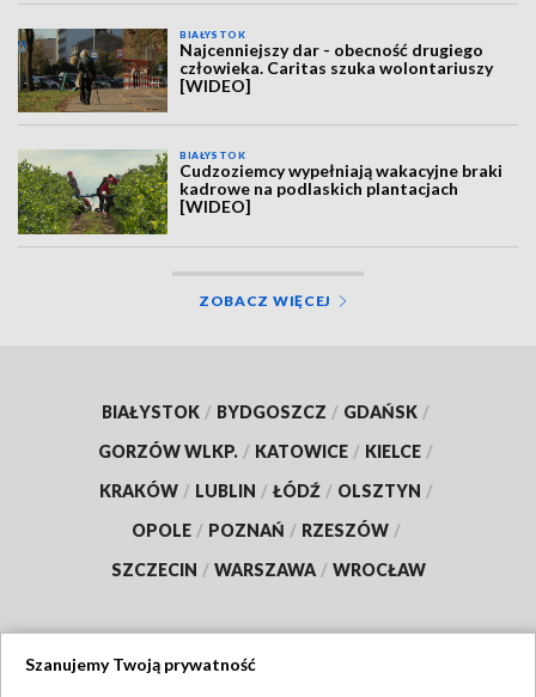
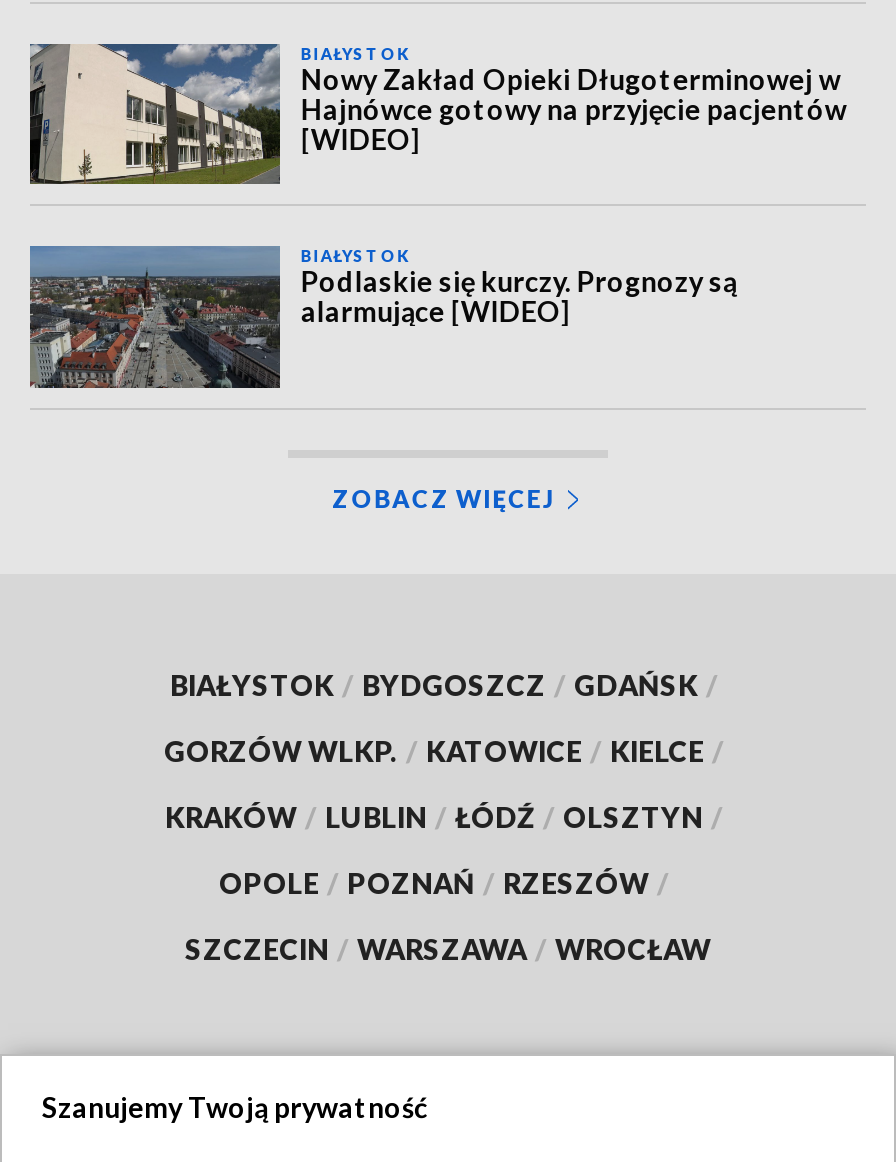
- [image]
- Najcenniejszy dar - obecność drugiego
- człowieka. Caritas szuka wolontariuszy
+ [image]
+ Nowy Zakład Opieki Długoterminowej w
+ Hajnówce gotowy na przyjęcie pacjentów

- [image]
- Cudzoziemcy wypełniają wakacyjne braki
- kadrowe na podlaskich plantacjach
- [WIDEO]
+ [image]
+ Podlaskie się kurczy. Prognozy są
+ alarmujące [WIDEO]
